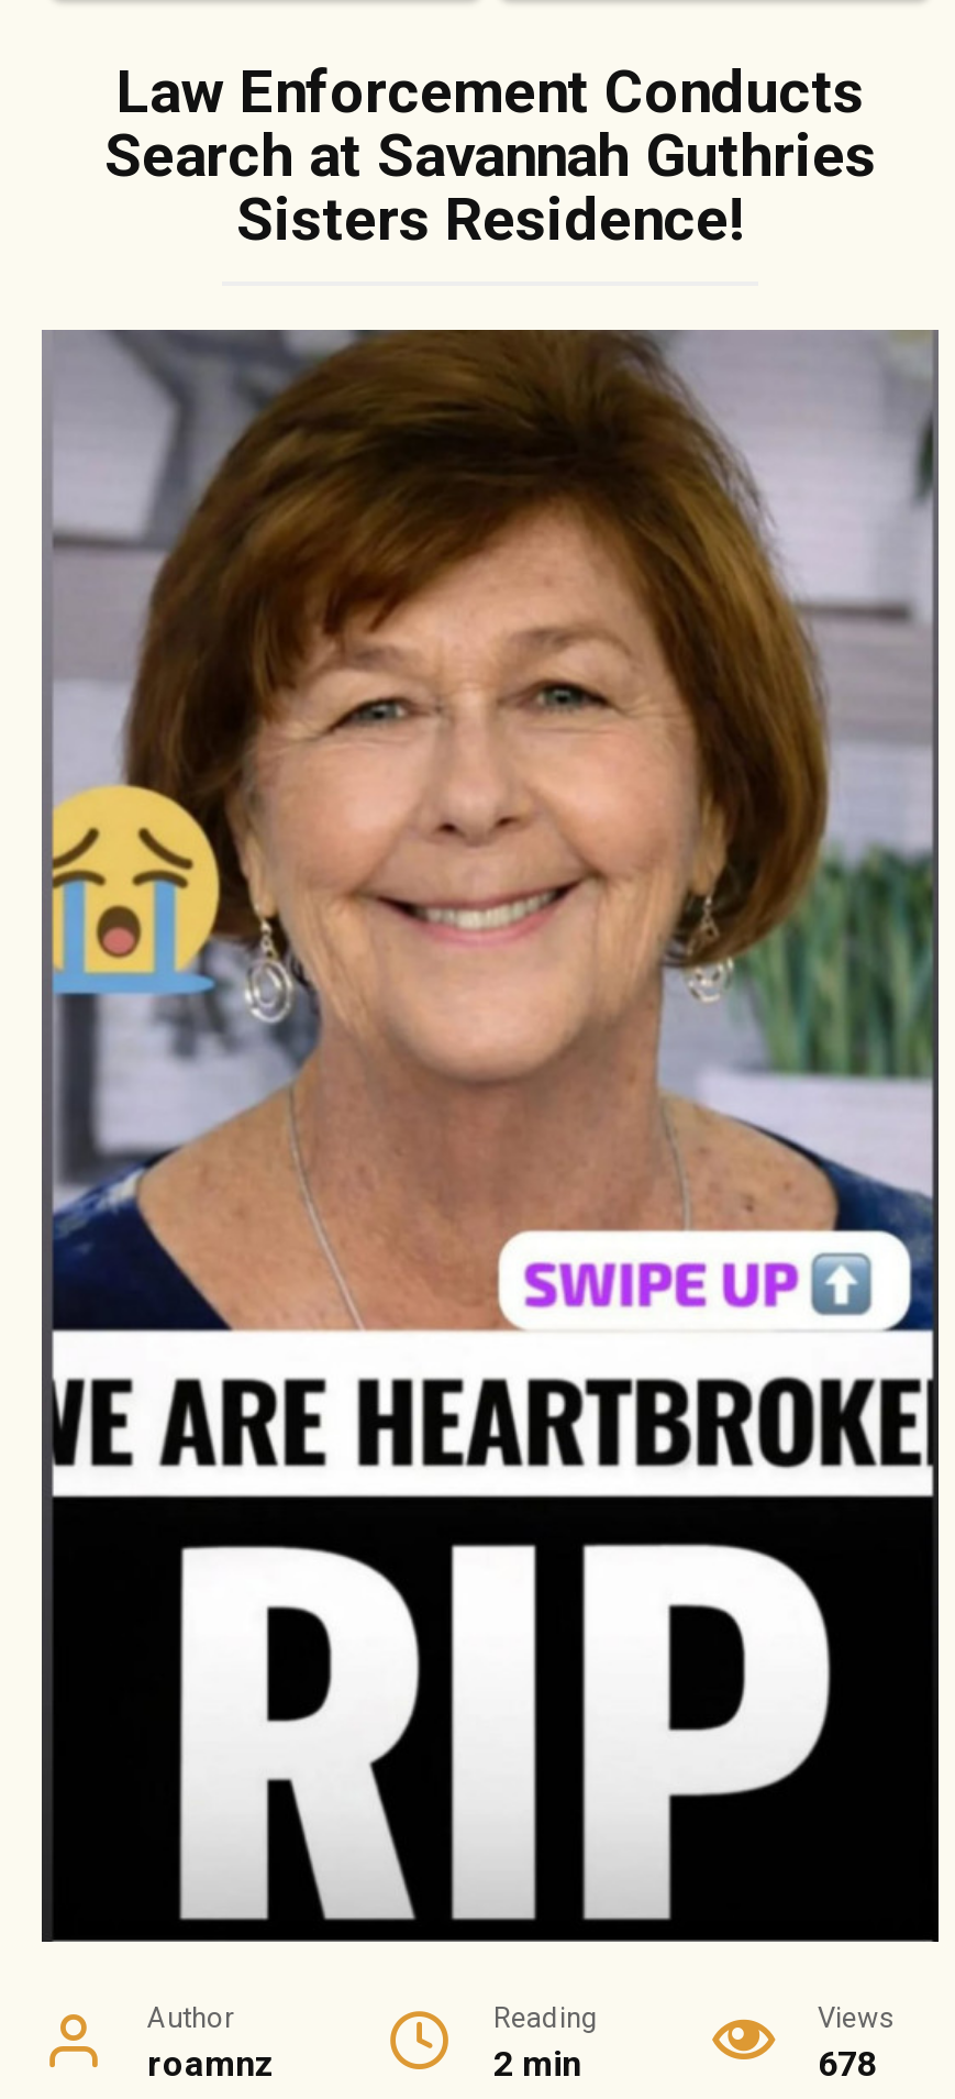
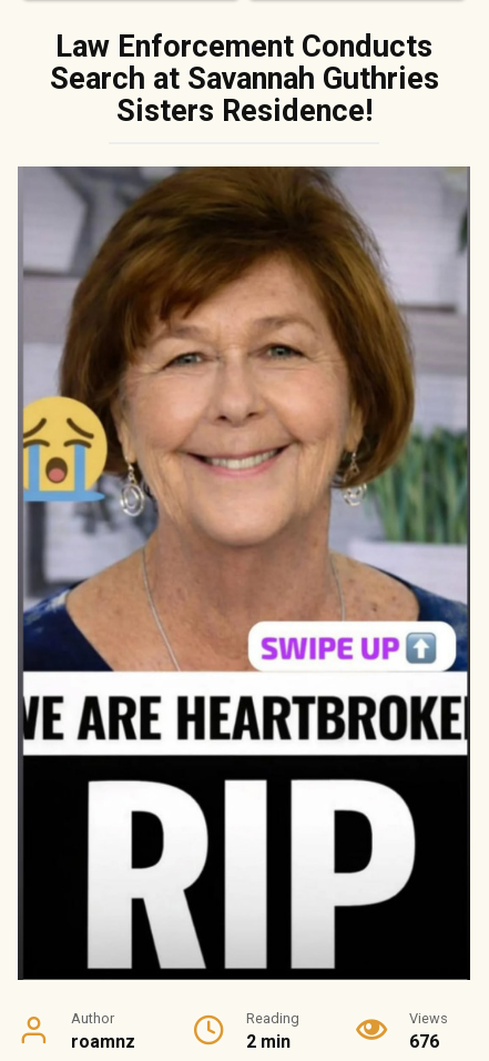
- 678
+ 676
